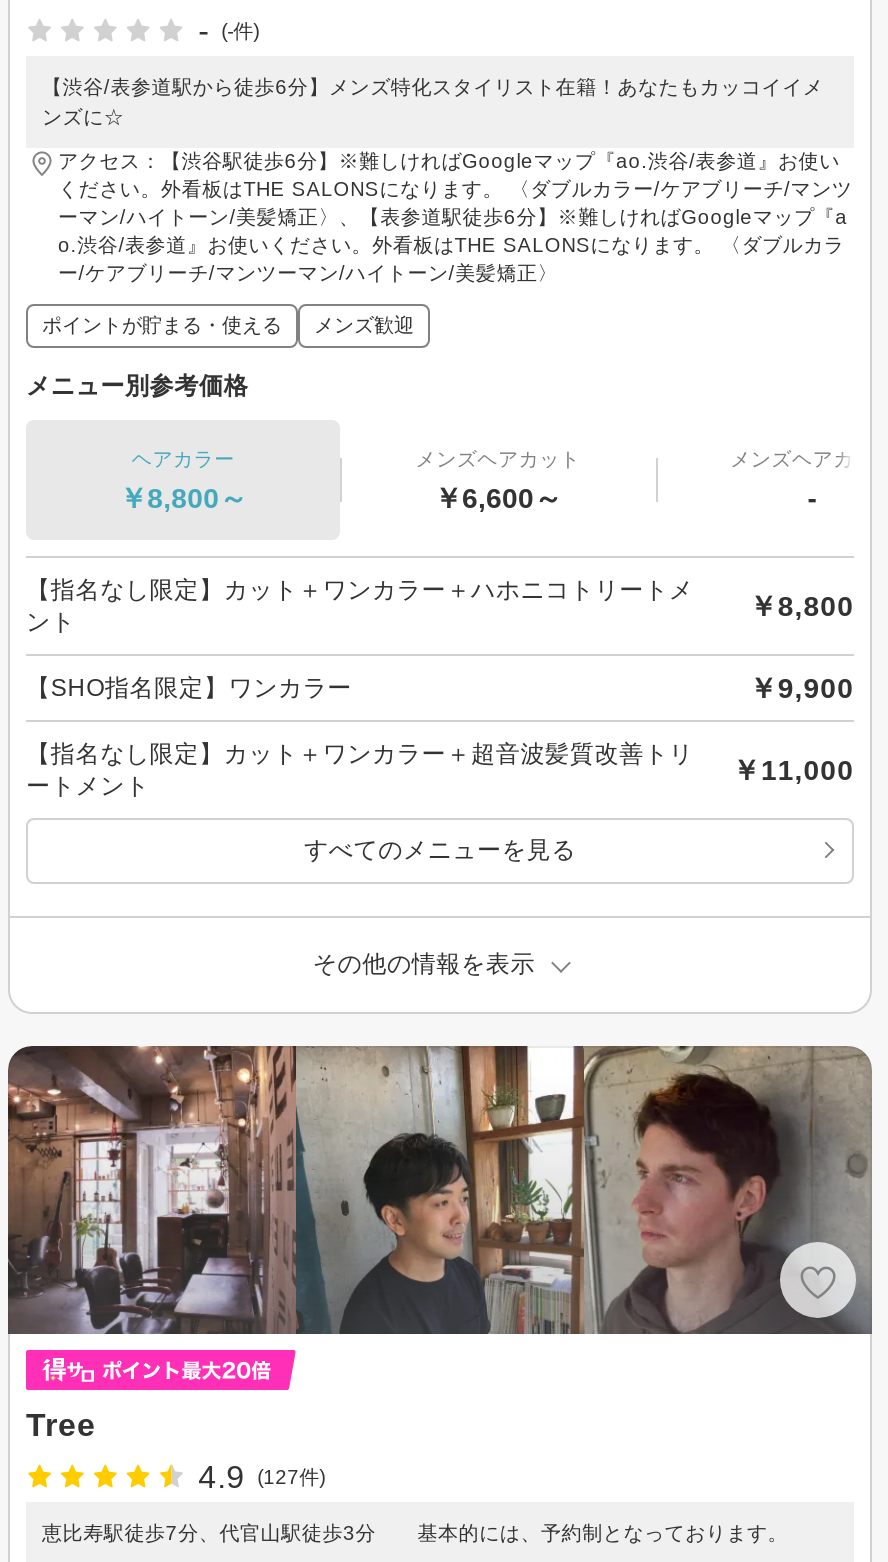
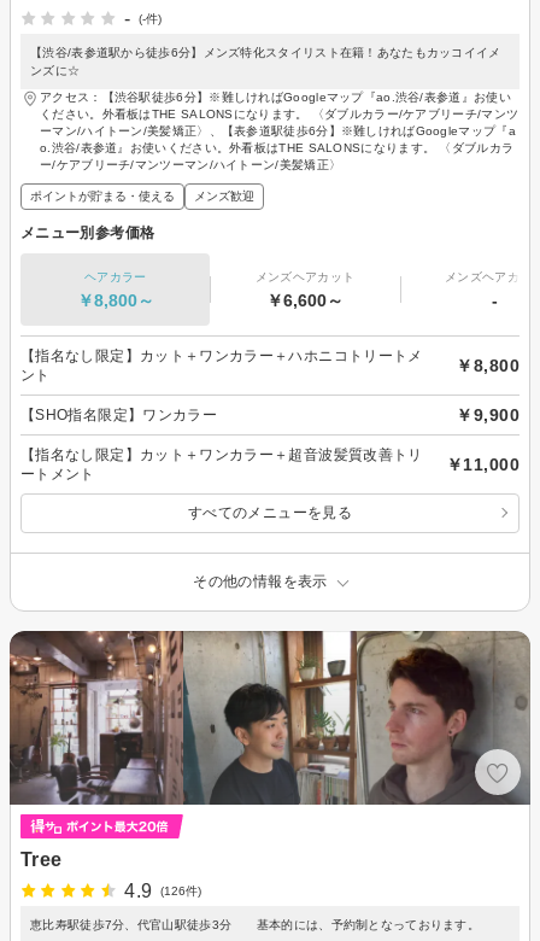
- 4.9 (127件)
+ 4.9 (126件)
